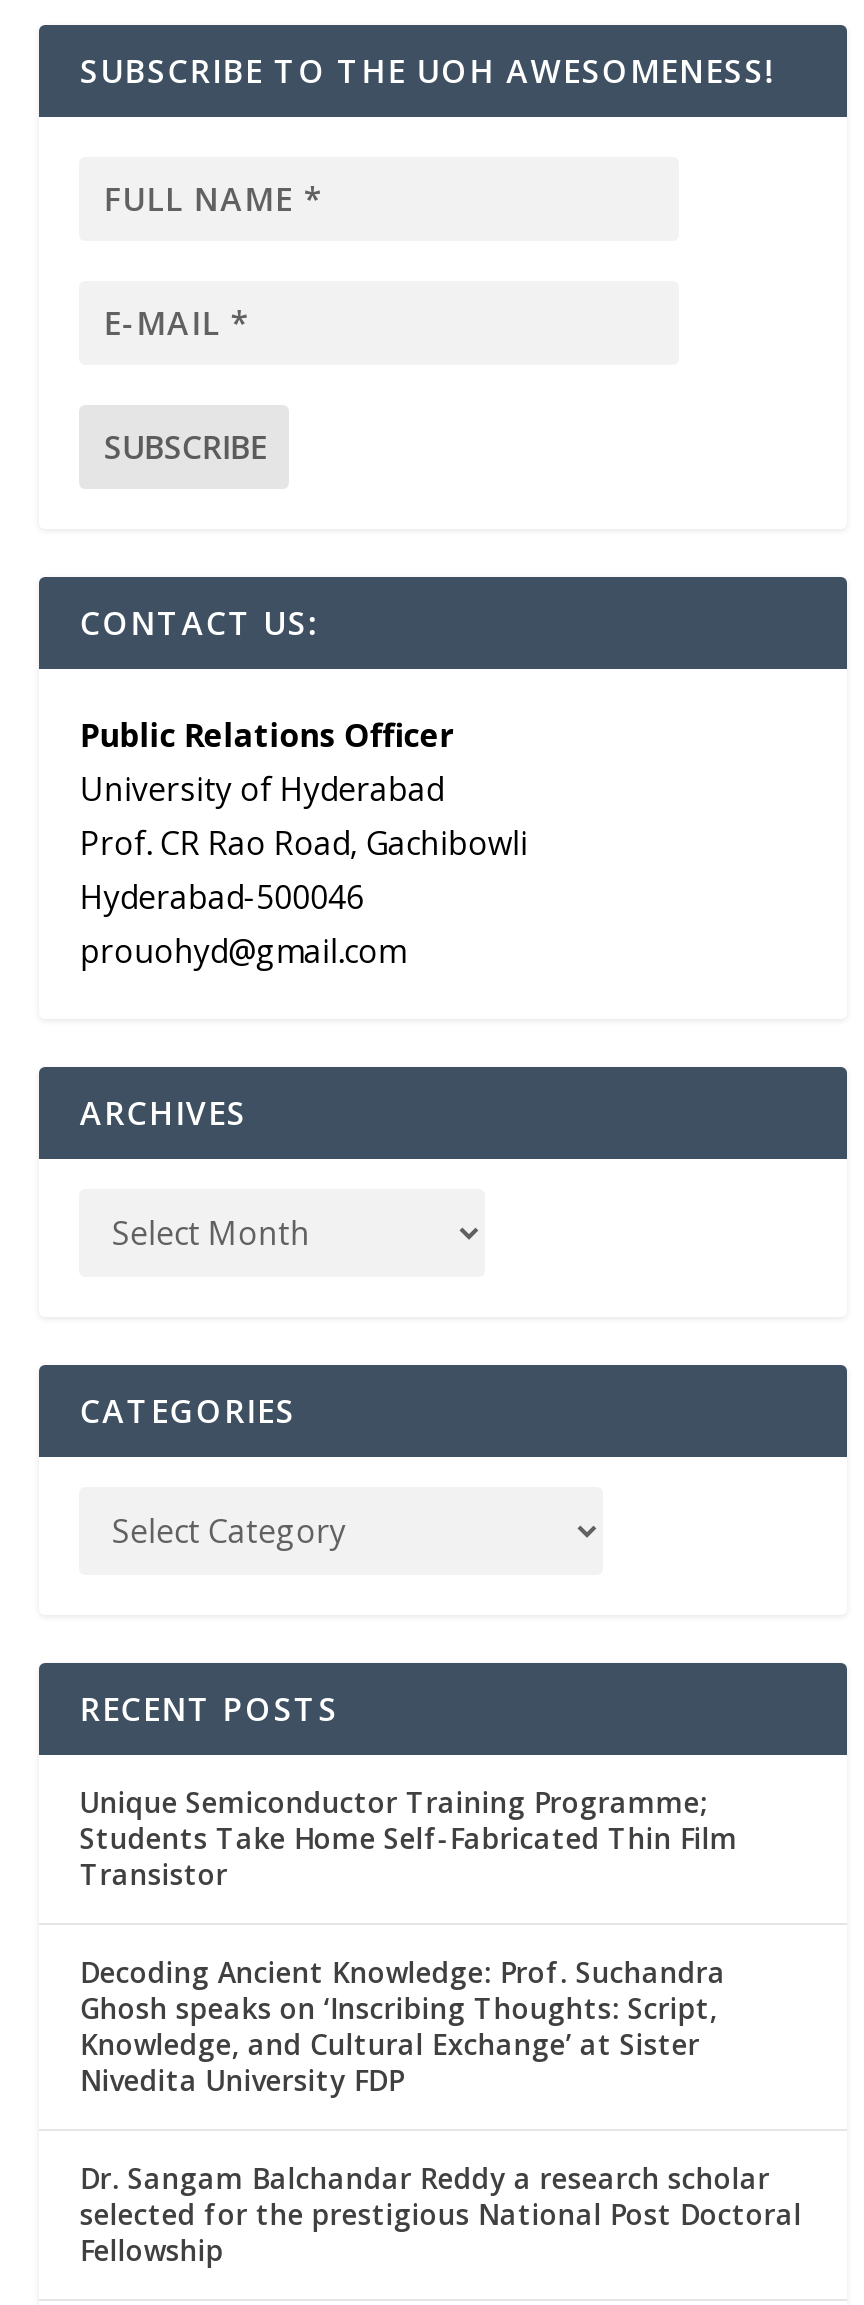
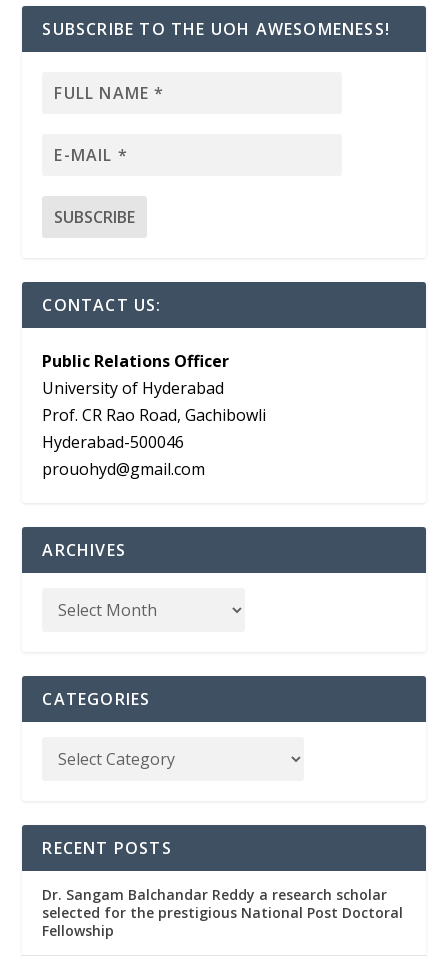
- Unique Semiconductor Training Programme;
- Students Take Home Self-Fabricated Thin Film
- Transistor
- Decoding Ancient Knowledge: Prof. Suchandra
- Ghosh speaks on ‘Inscribing Thoughts: Script,
- Knowledge, and Cultural Exchange’ at Sister
- Nivedita University FDP
